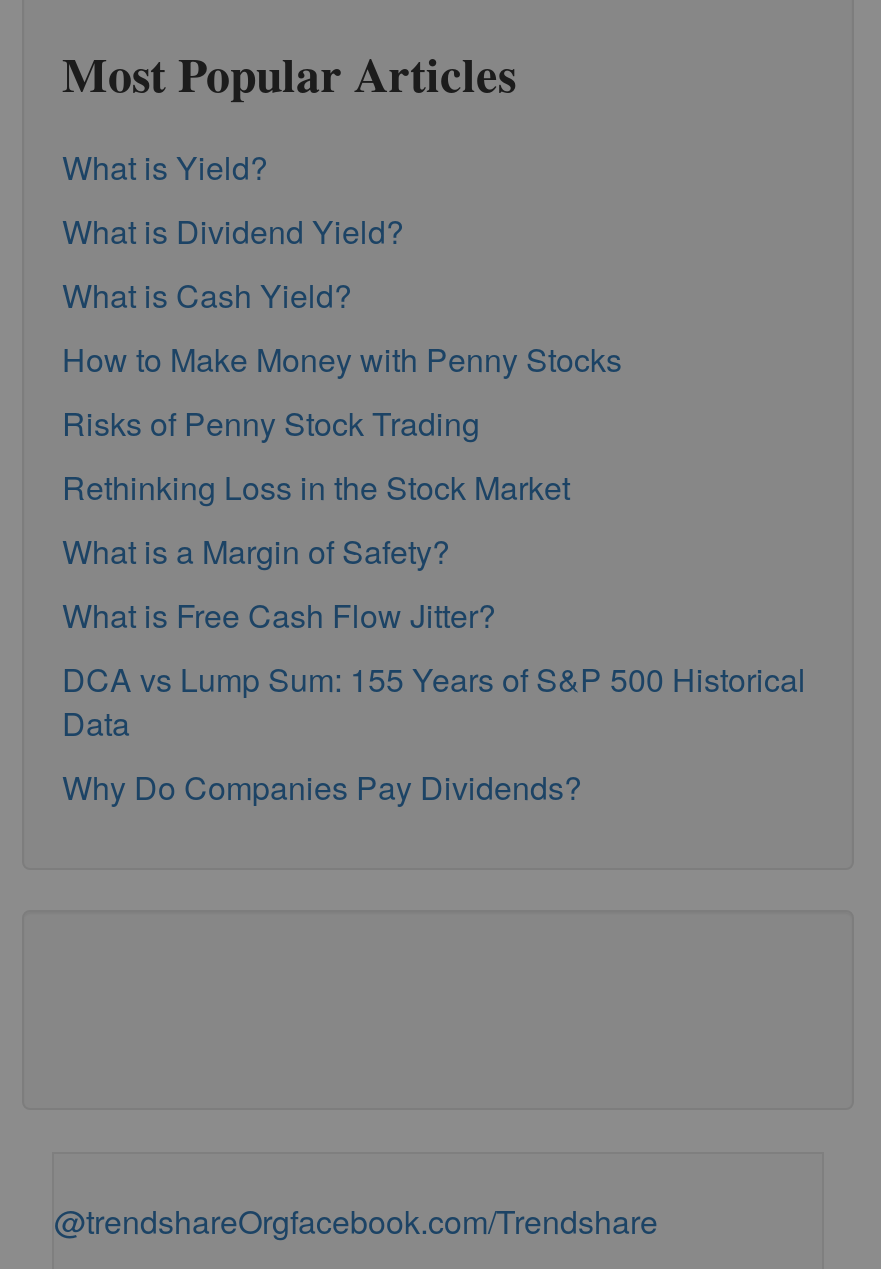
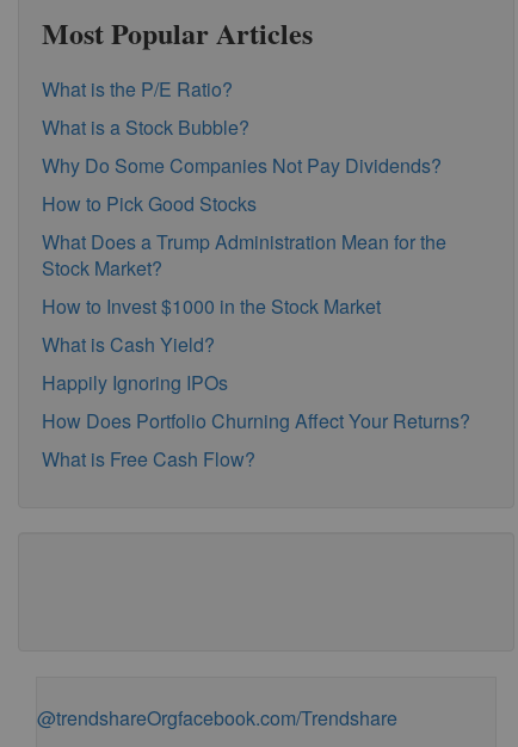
- What is Yield?
- What is Dividend Yield?
+ What is the P/E Ratio?
+ What is a Stock Bubble?
+ Why Do Some Companies Not Pay Dividends?
+ How to Pick Good Stocks
+ What Does a Trump Administration Mean for the
+ Stock Market?
+ How to Invest $1000 in the Stock Market

moved down: What is Cash Yield?

- How to Make Money with Penny Stocks
- Risks of Penny Stock Trading
- Rethinking Loss in the Stock Market
- What is a Margin of Safety?
- What is Free Cash Flow Jitter?
- DCA vs Lump Sum: 155 Years of S&P 500 Historical
- Data
- Why Do Companies Pay Dividends?
+ Happily Ignoring IPOs
+ How Does Portfolio Churning Affect Your Returns?
+ What is Free Cash Flow?
